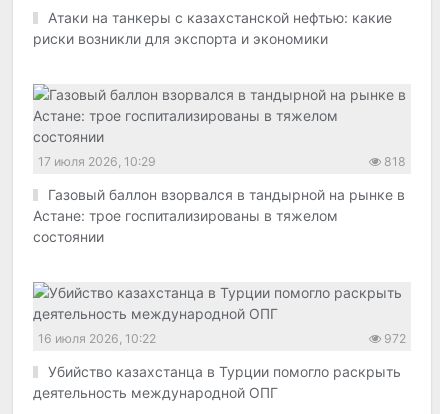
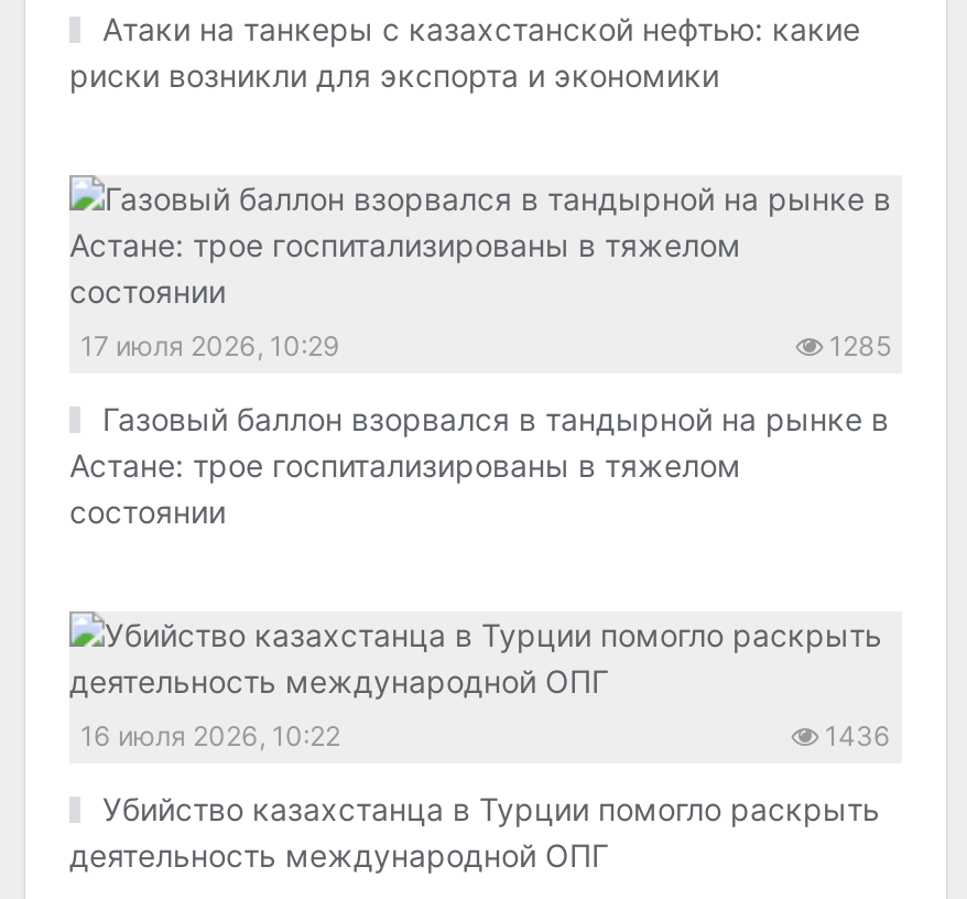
- 818
+ 1285

- 972
+ 1436
